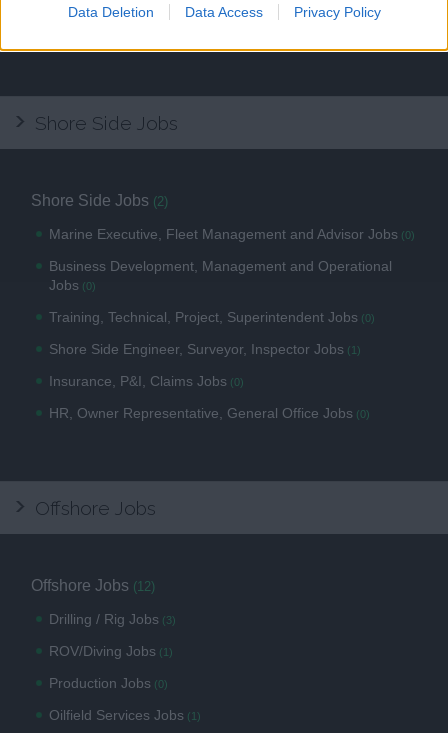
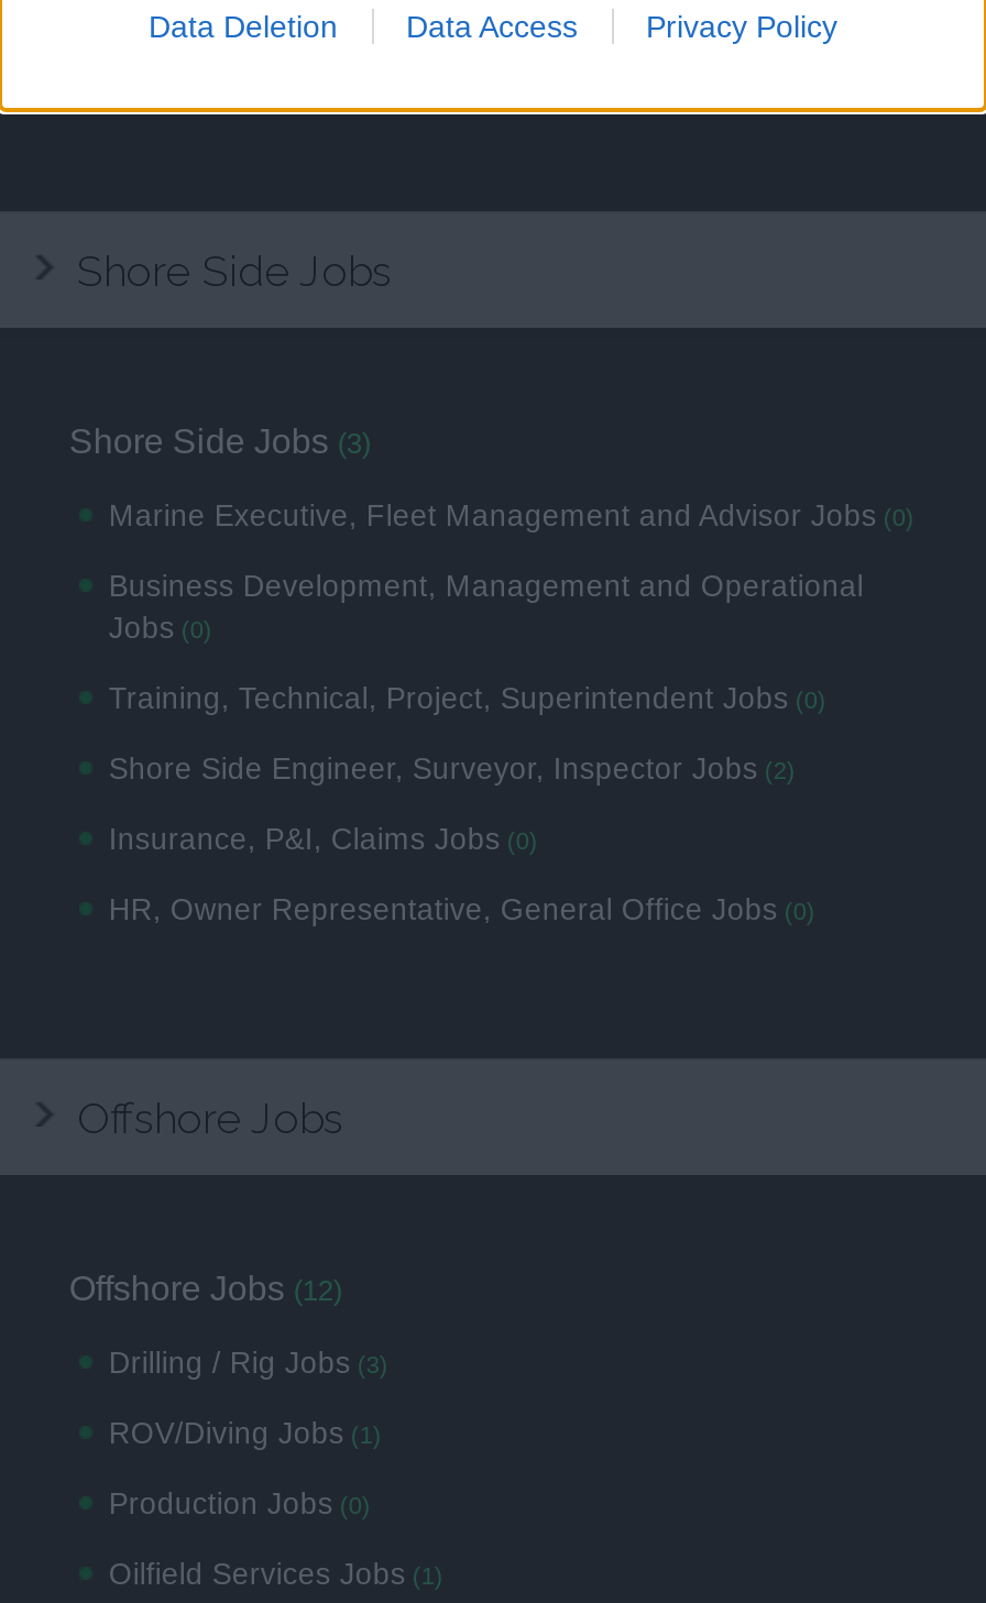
- Shore Side Jobs (2)
+ Shore Side Jobs (3)

- Shore Side Engineer, Surveyor, Inspector Jobs (1)
+ Shore Side Engineer, Surveyor, Inspector Jobs (2)
